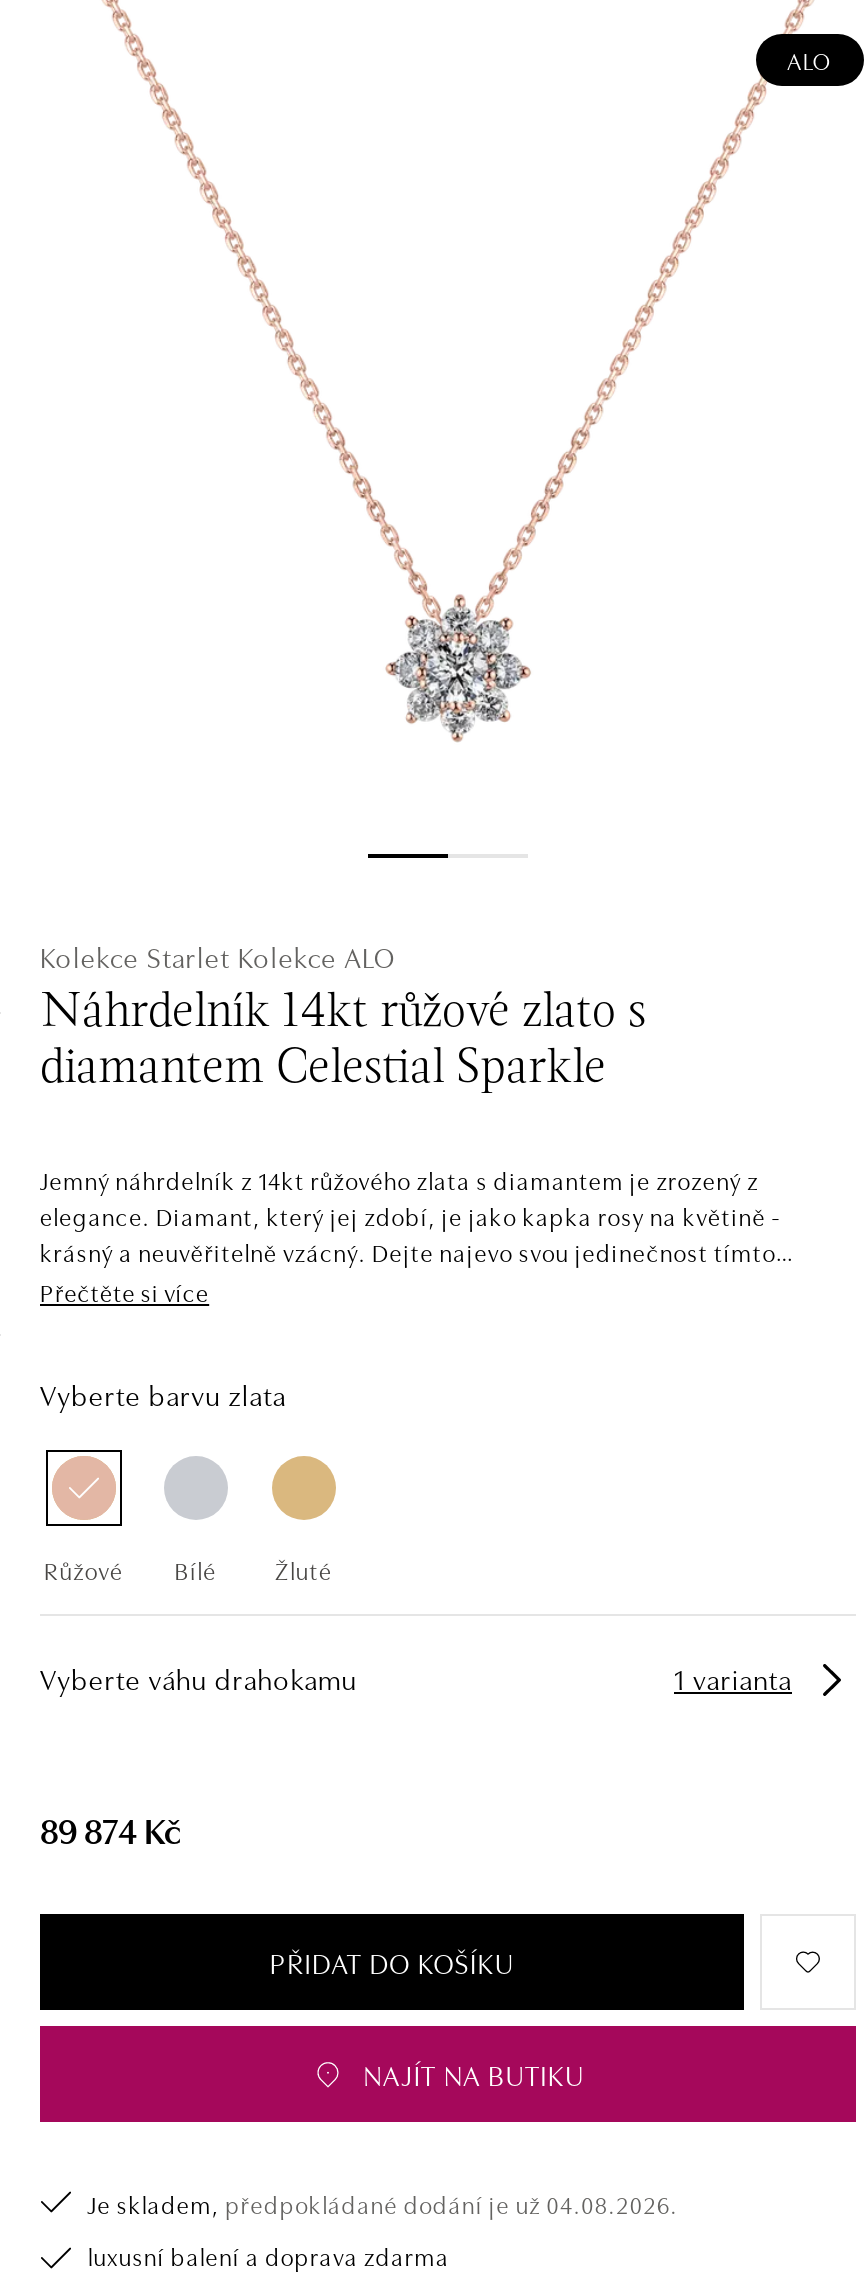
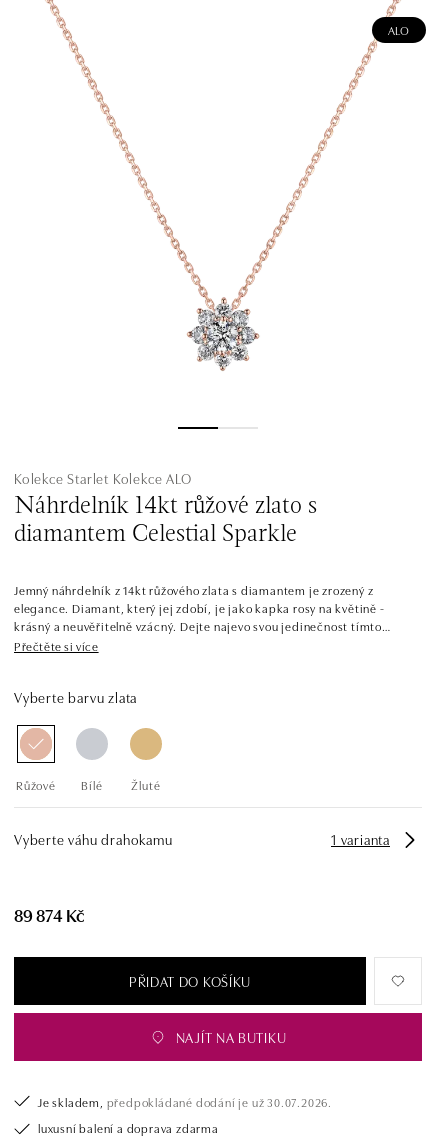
- Je skladem, předpokládané dodání je už 04.08.2026.
+ Je skladem, předpokládané dodání je už 30.07.2026.
